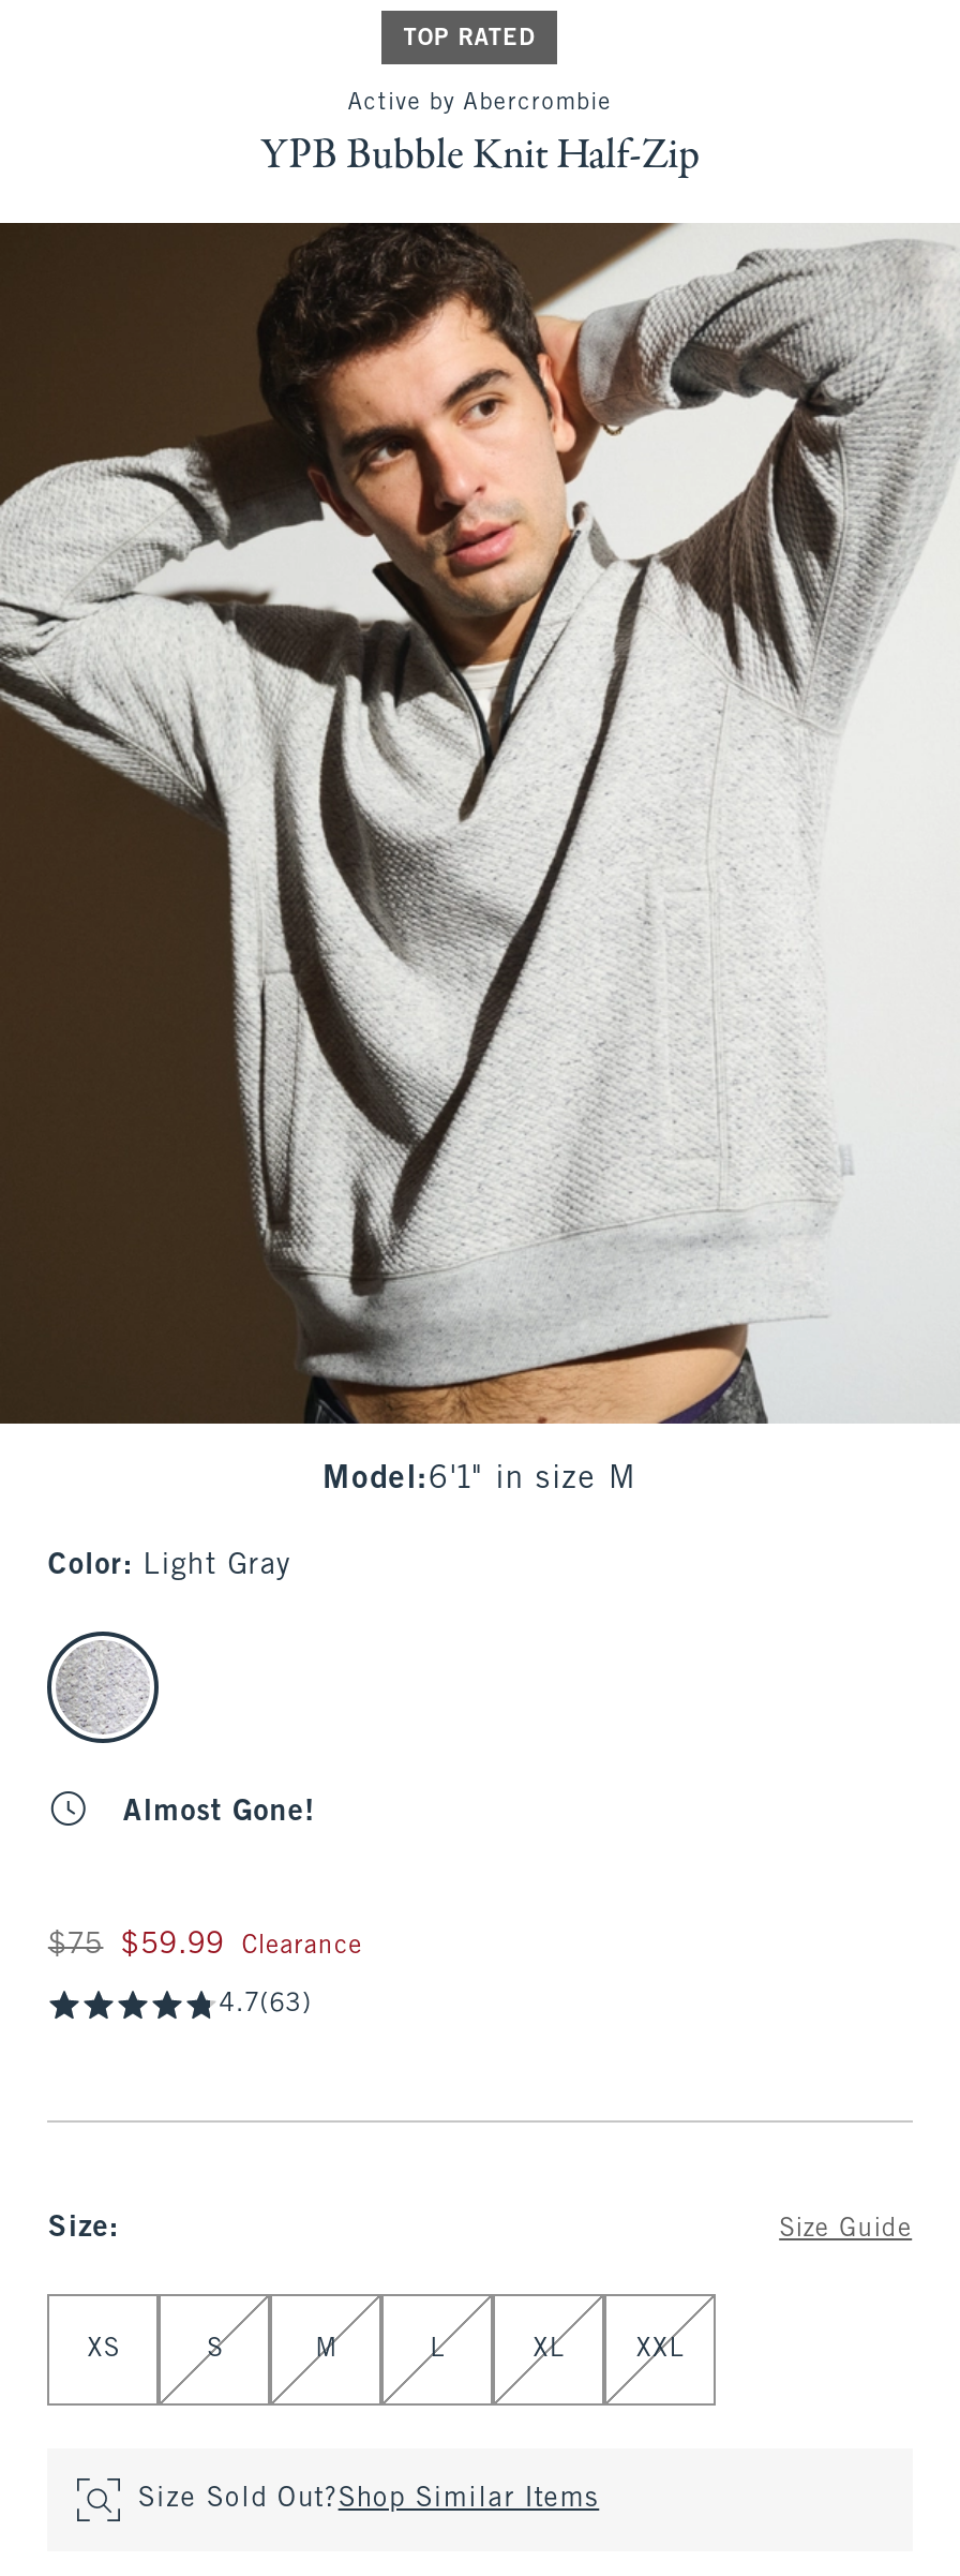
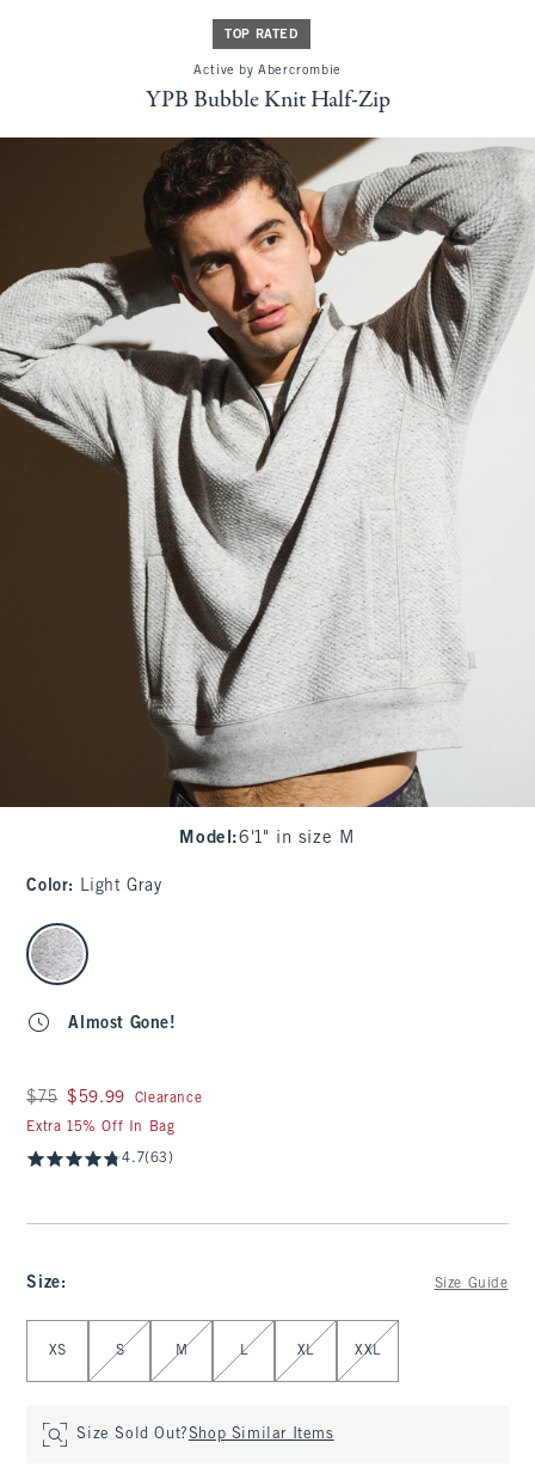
+ Extra 15% Off In Bag
